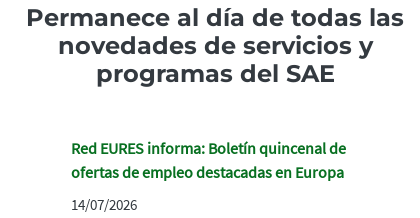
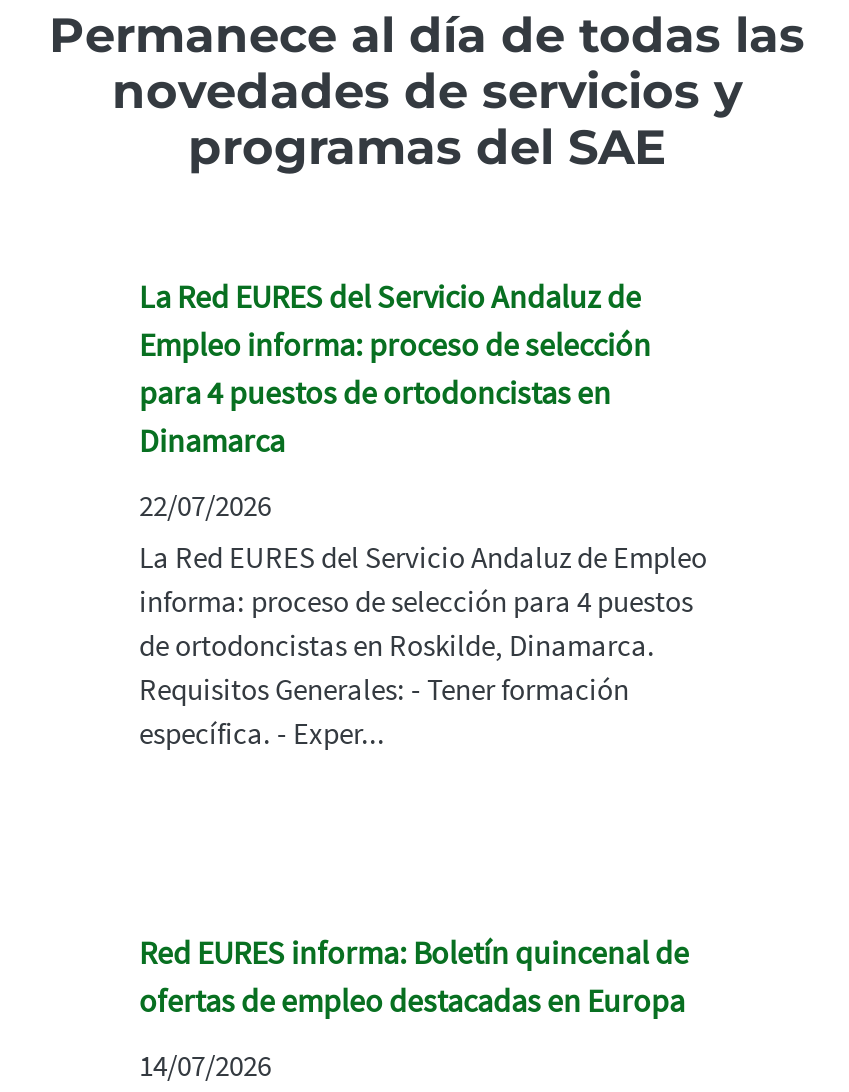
+ La Red EURES del Servicio Andaluz de
+ Empleo informa: proceso de selección
+ para 4 puestos de ortodoncistas en
+ Dinamarca
+ 22/07/2026
+ La Red EURES del Servicio Andaluz de Empleo
+ informa: proceso de selección para 4 puestos
+ de ortodoncistas en Roskilde, Dinamarca.
+ Requisitos Generales: - Tener formación
+ específica. - Exper...
